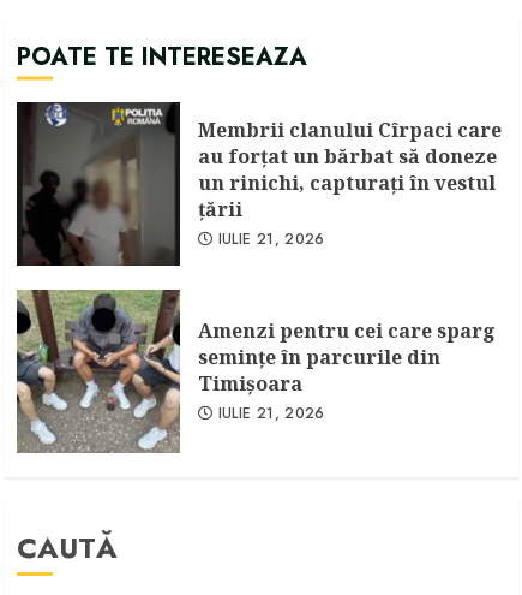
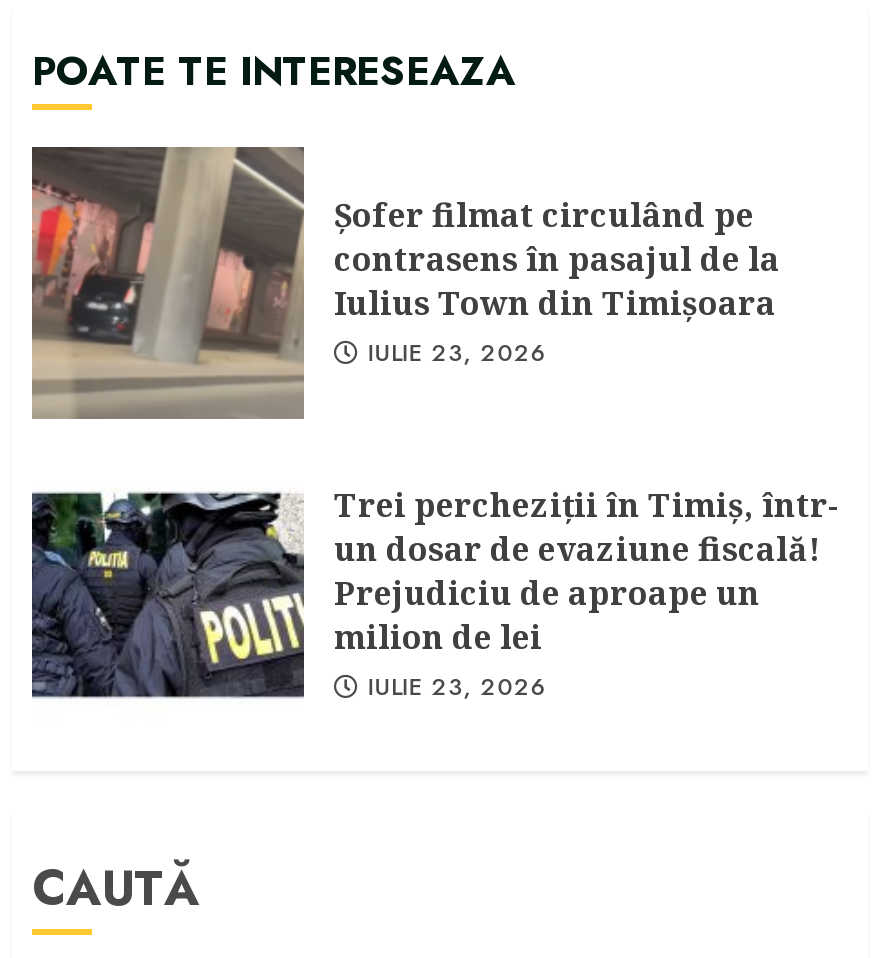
- [image]
- Membrii clanului Cîrpaci care
- au forţat un bărbat să doneze
- un rinichi, capturaţi în vestul
- ţării
- IULIE 21, 2026
+ [image]
+ Șofer filmat circulând pe
+ contrasens în pasajul de la
+ Iulius Town din Timișoara
+ IULIE 23, 2026

- [image]
- Amenzi pentru cei care sparg
- seminţe în parcurile din
- Timişoara
- IULIE 21, 2026
+ [image]
+ Trei percheziţii în Timiş, într-
+ un dosar de evaziune fiscală!
+ Prejudiciu de aproape un
+ milion de lei
+ IULIE 23, 2026
